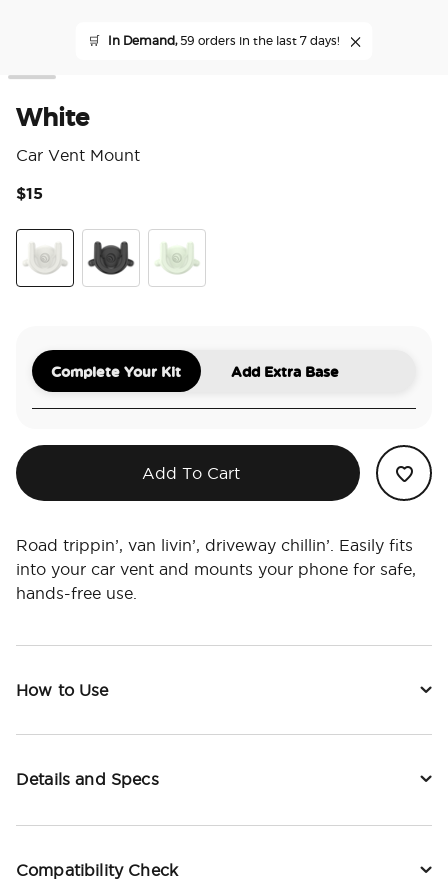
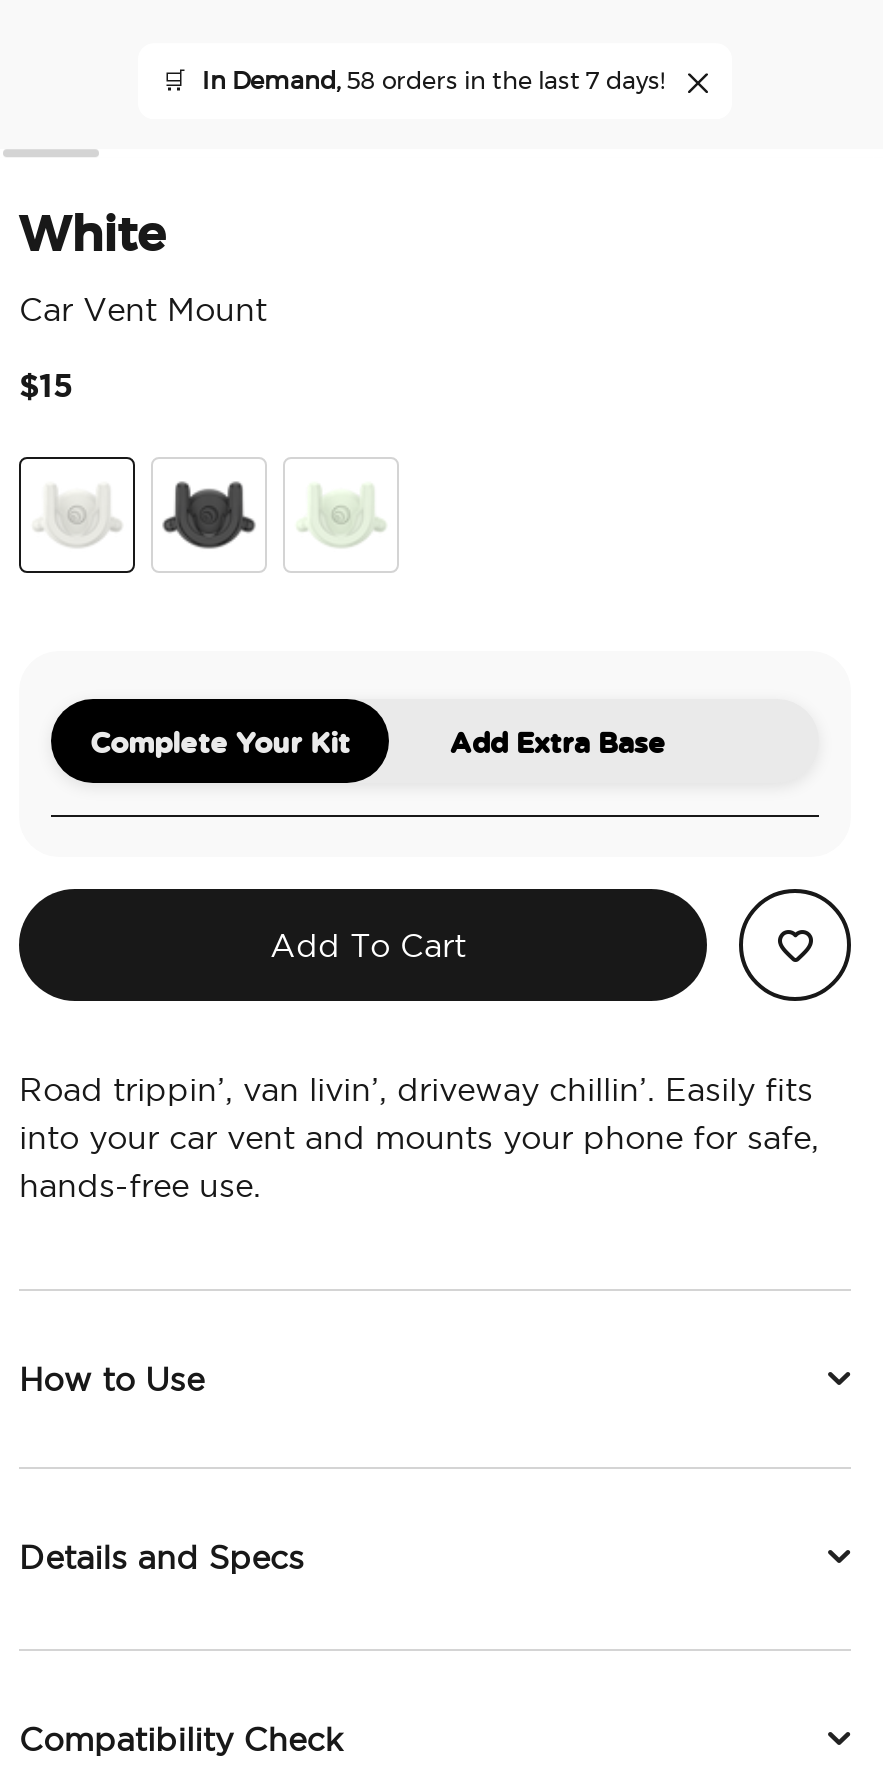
- In Demand, 59 orders in the last 7 days!
+ In Demand, 58 orders in the last 7 days!
